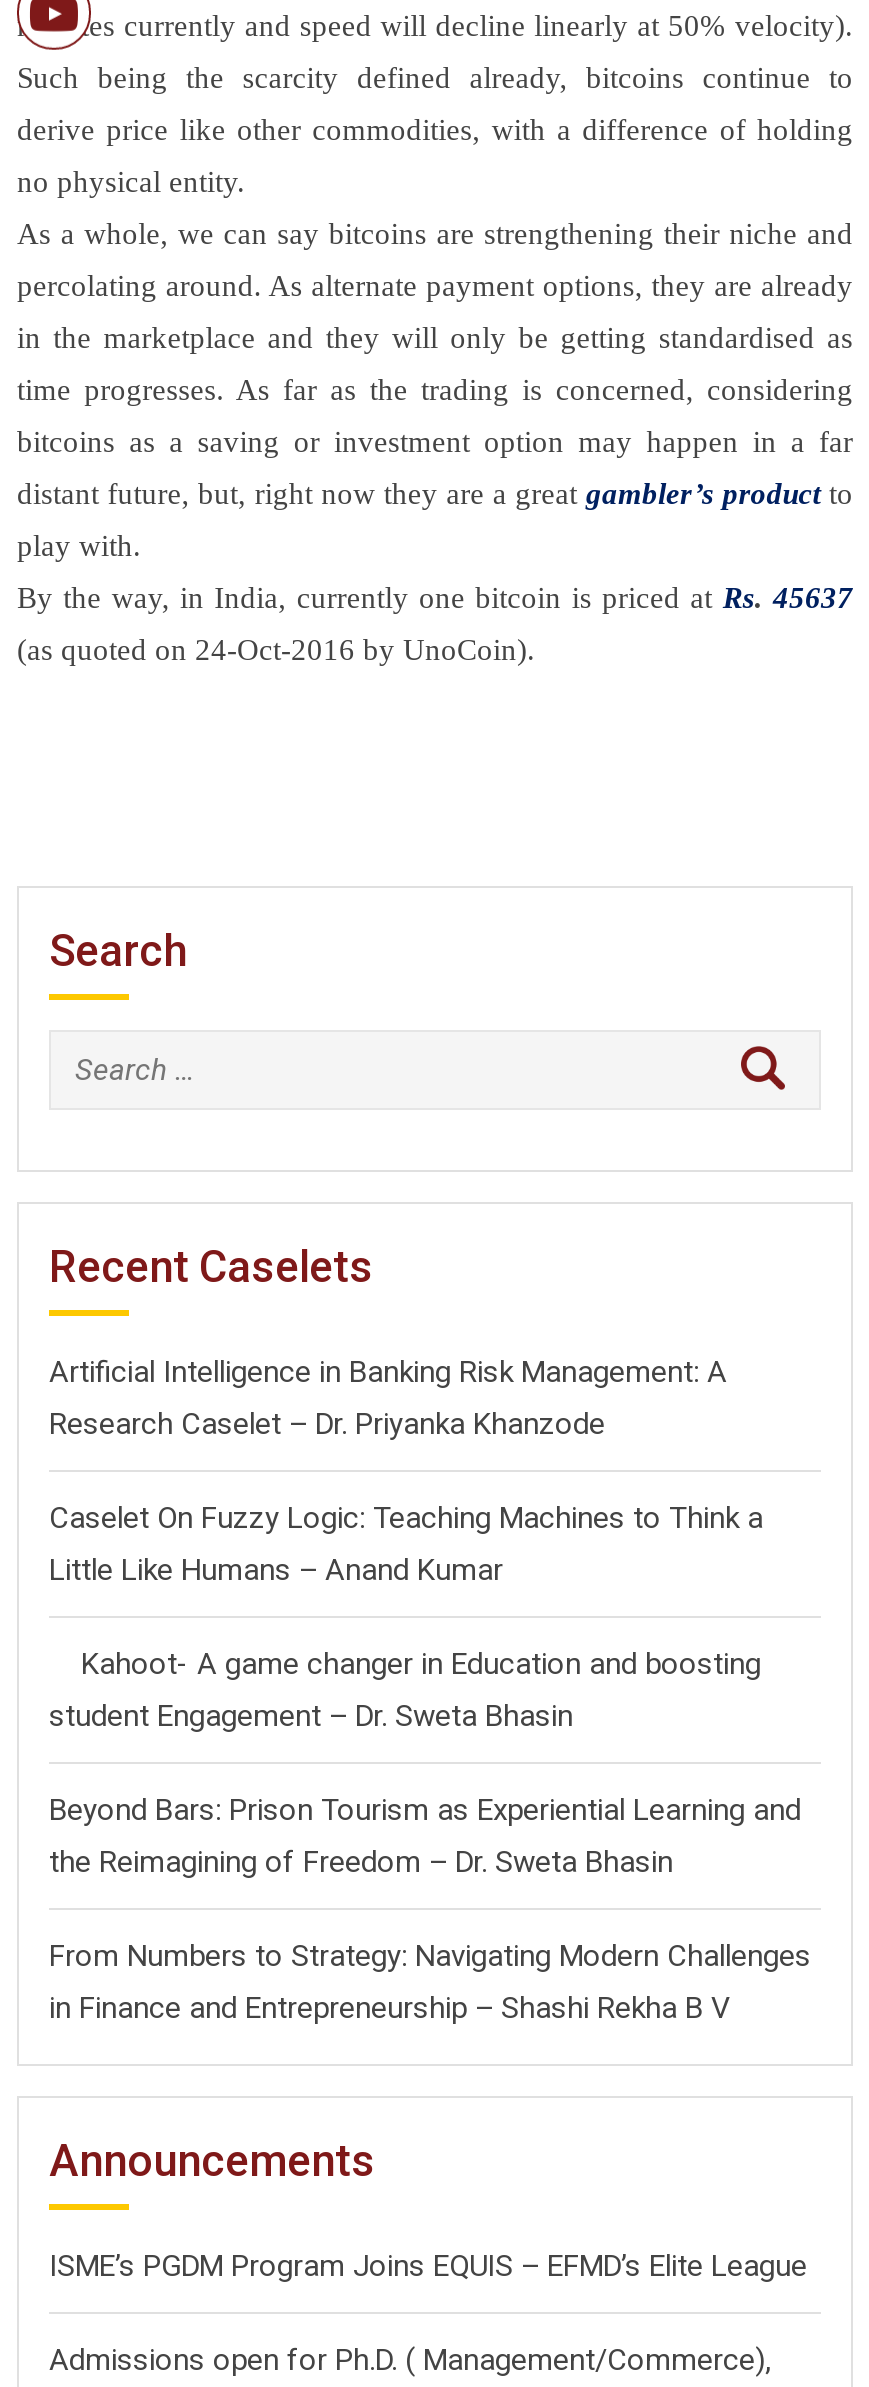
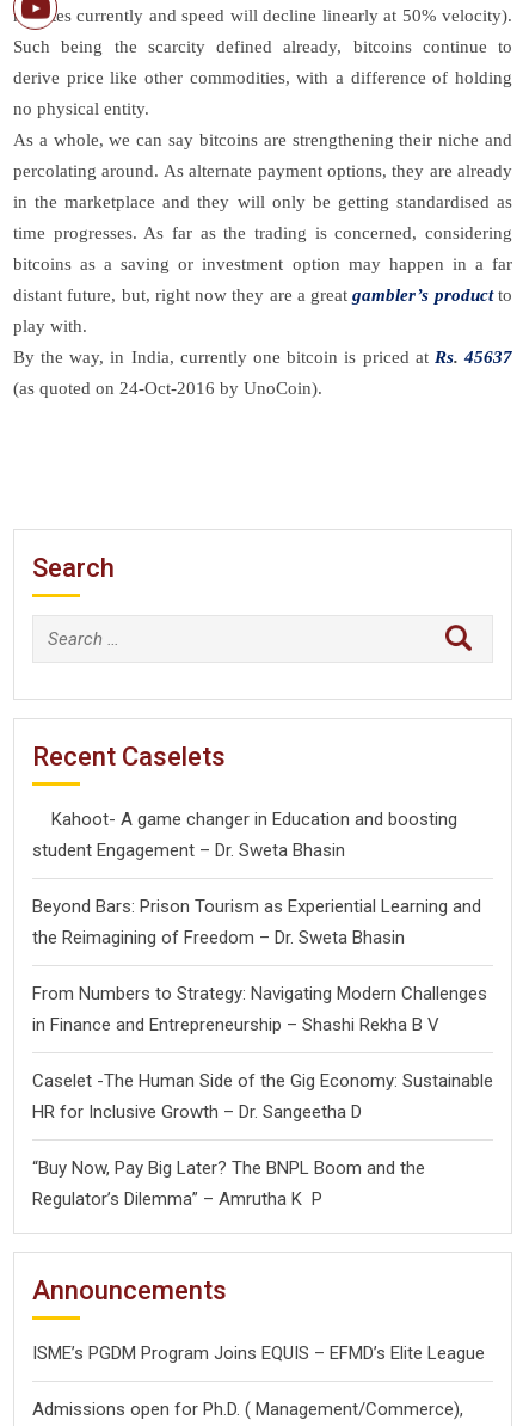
- Artificial Intelligence in Banking Risk Management: A
- Research Caselet – Dr. Priyanka Khanzode
- Caselet On Fuzzy Logic: Teaching Machines to Think a
- Little Like Humans – Anand Kumar

moved up: Kahoot- A game changer in Education and boosting | student Engagement – Dr. Sweta Bhasin | Beyond Bars: Prison Tourism as Experiential Learning and | the Reimagining of Freedom – Dr. Sweta Bhasin | From Numbers to Strategy: Navigating Modern Challenges | in Finance and Entrepreneurship – Shashi Rekha B V

+ Caselet -The Human Side of the Gig Economy: Sustainable
+ HR for Inclusive Growth – Dr. Sangeetha D
+ “Buy Now, Pay Big Later? The BNPL Boom and the
+ Regulator’s Dilemma” – Amrutha K P
